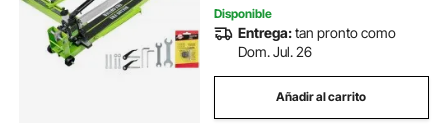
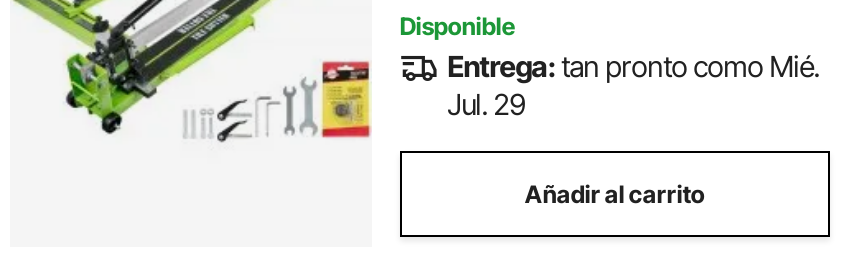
- Entrega: tan pronto como
- Dom. Jul. 26
+ Entrega: tan pronto como Mié.
+ Jul. 29
